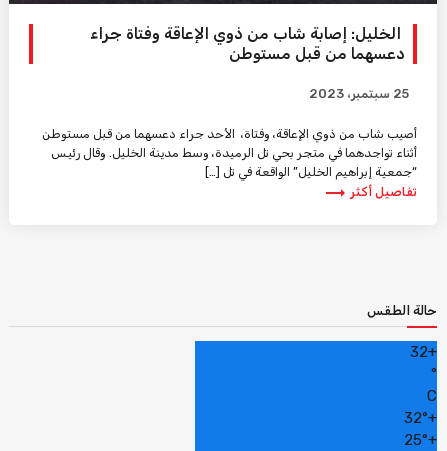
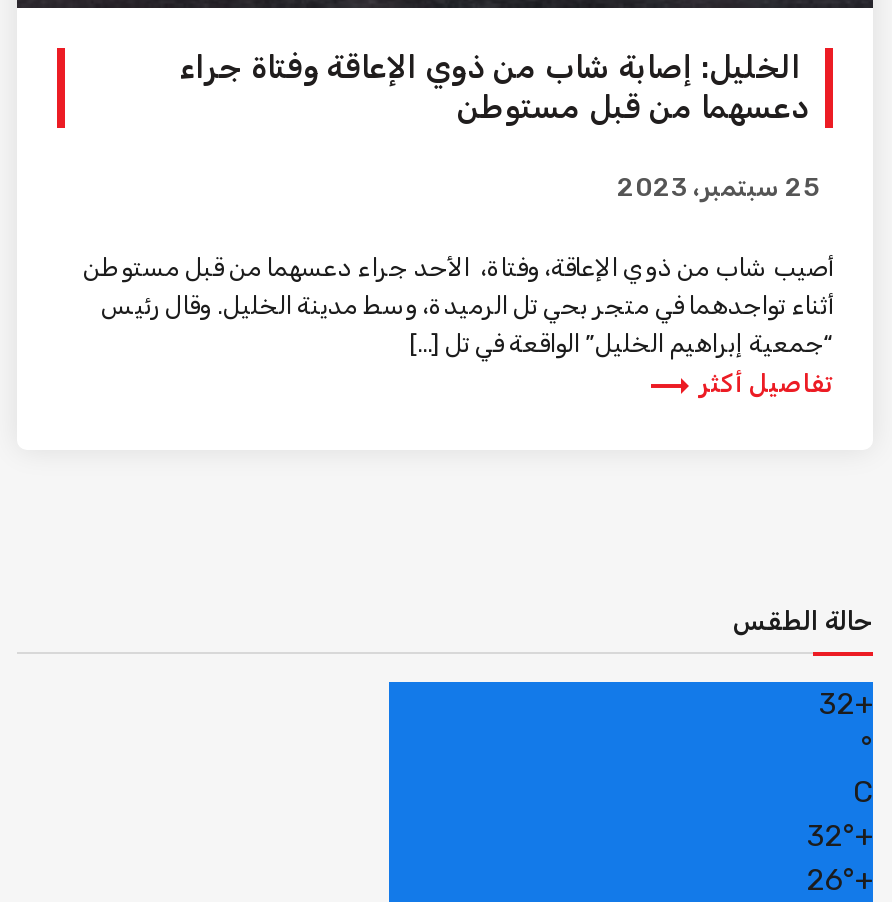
- 25°
+ 26°
